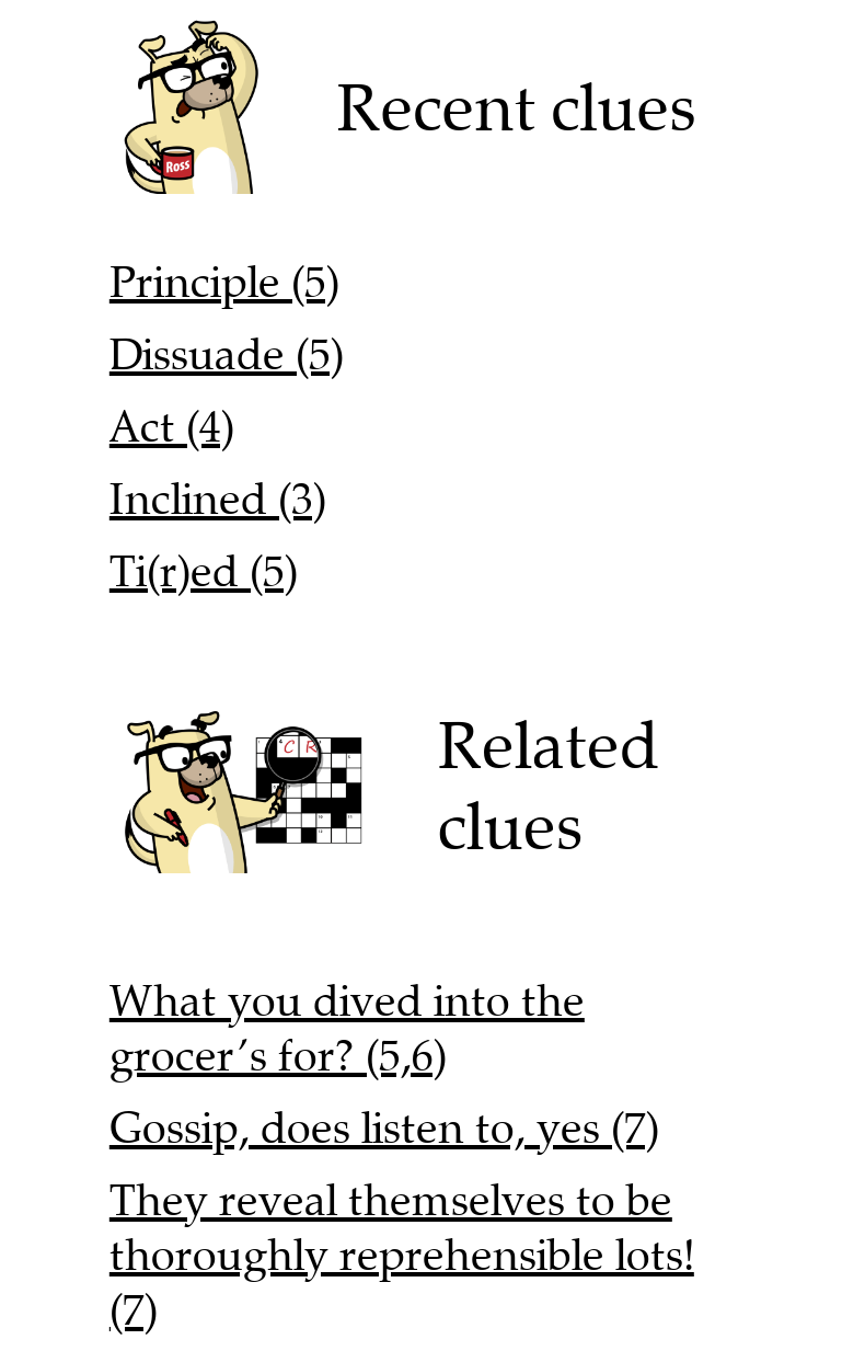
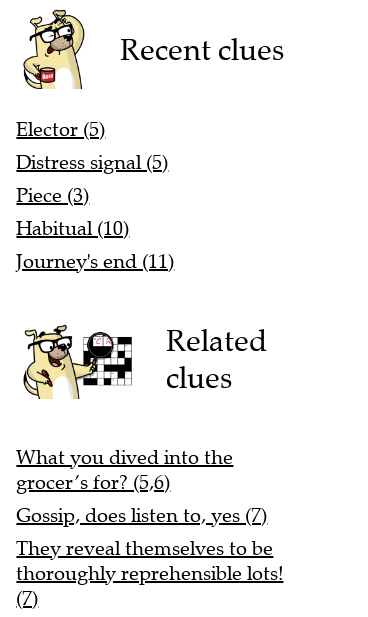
- Principle (5)
- Dissuade (5)
- Act (4)
- Inclined (3)
- Ti(r)ed (5)
+ Elector (5)
+ Distress signal (5)
+ Piece (3)
+ Habitual (10)
+ Journey's end (11)
